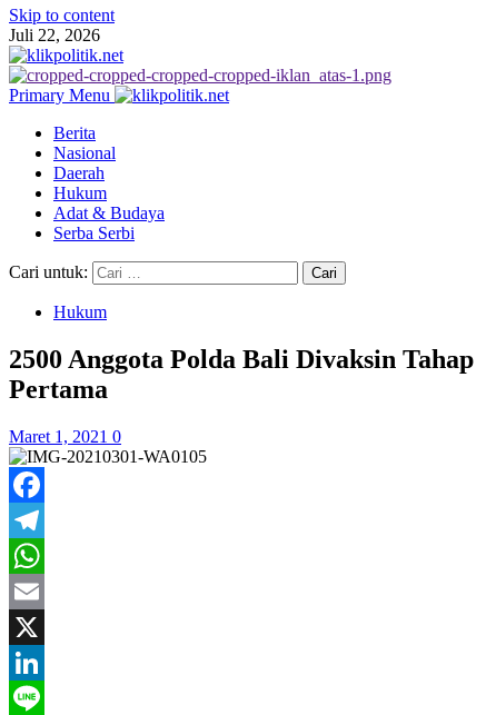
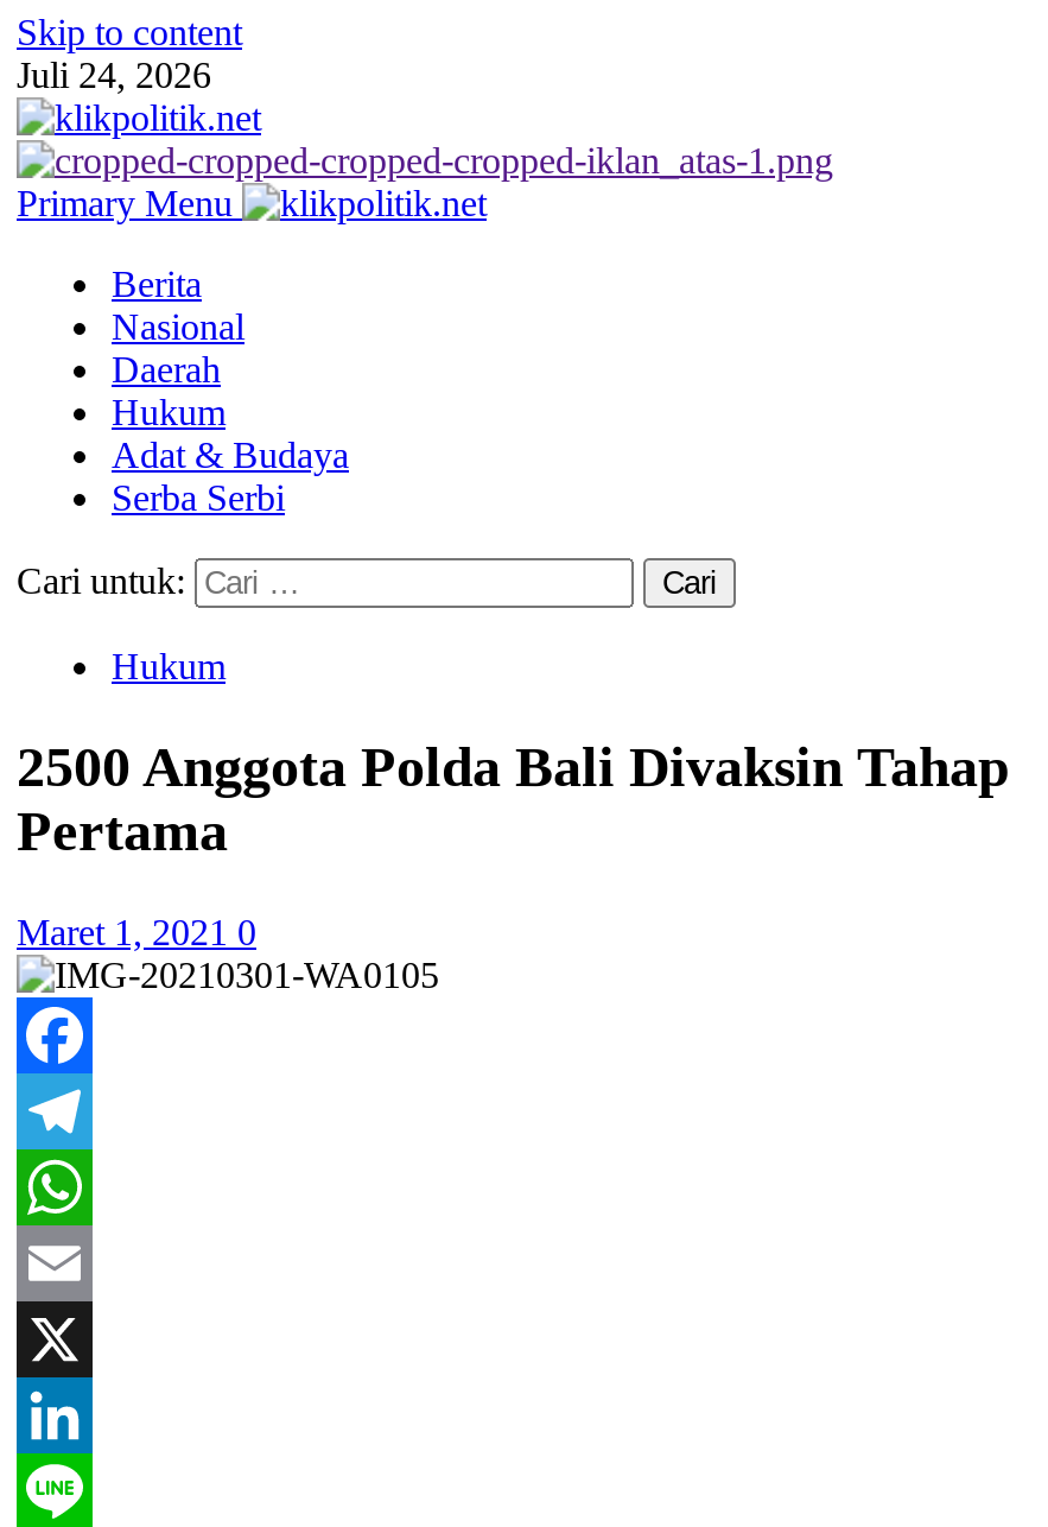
- Juli 22, 2026
+ Juli 24, 2026
